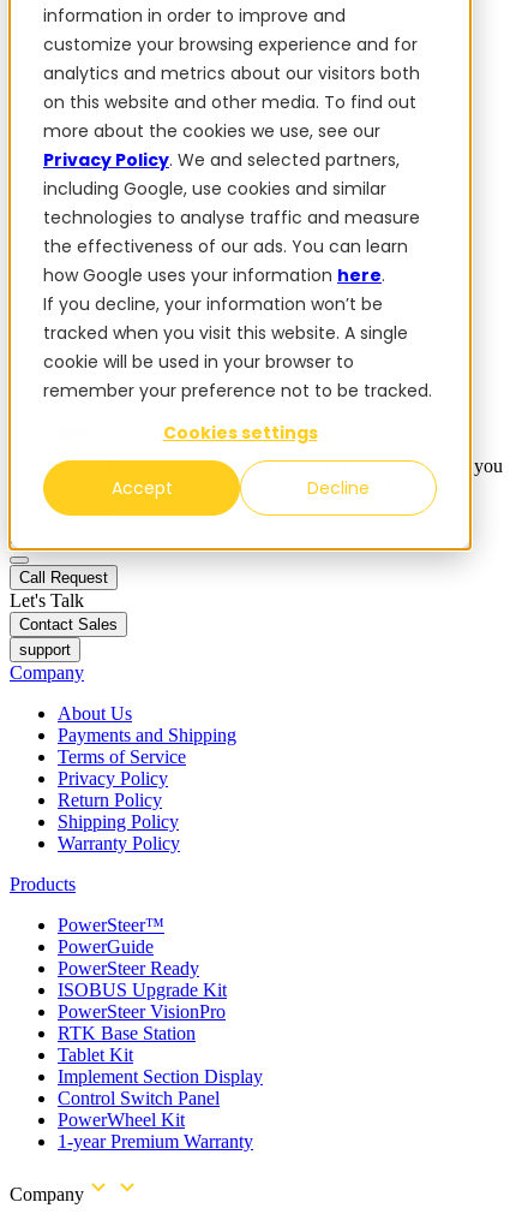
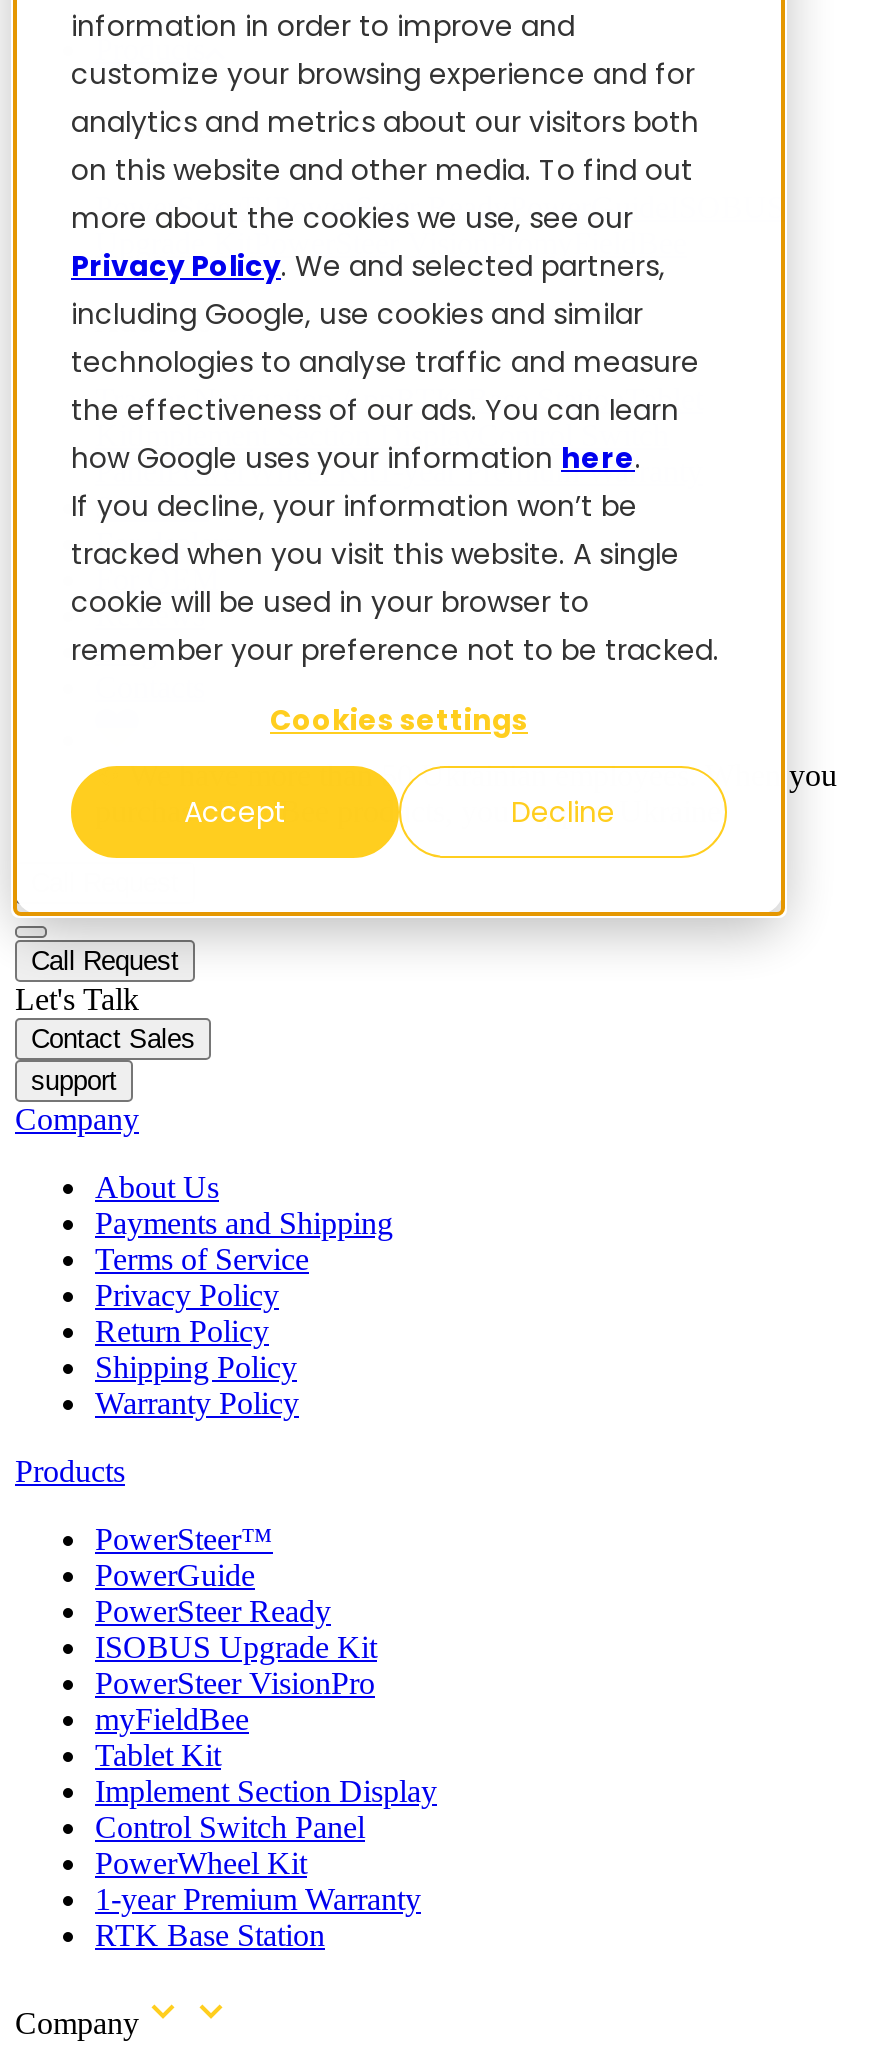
moved down: RTK Base Station

+ myFieldBee
